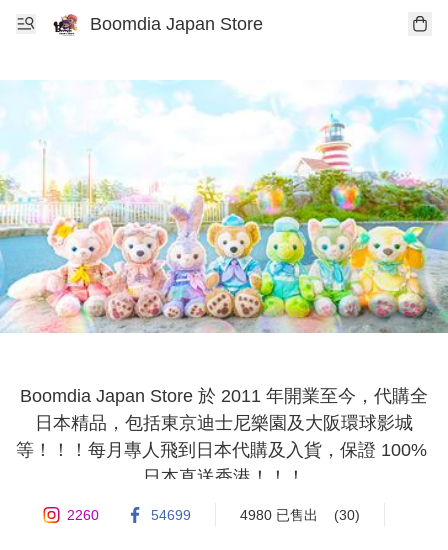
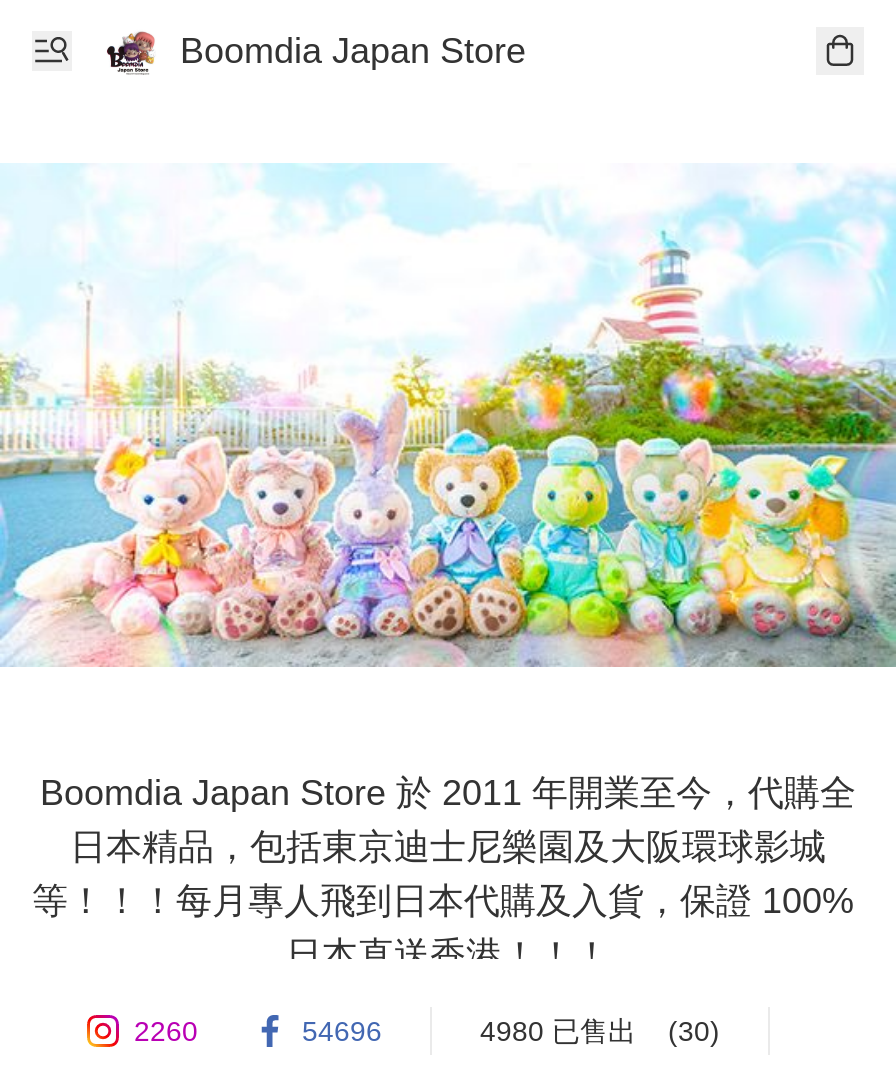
- 54699
+ 54696
